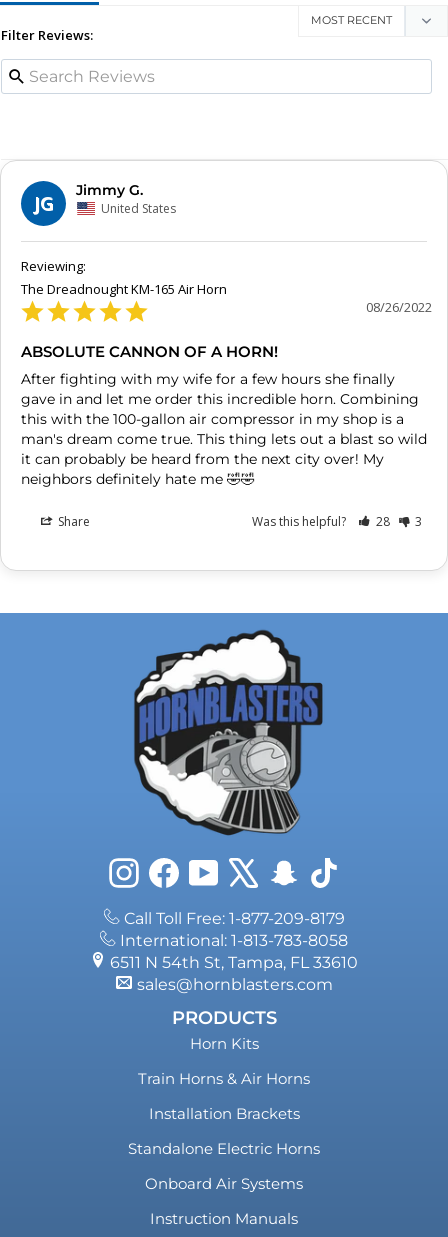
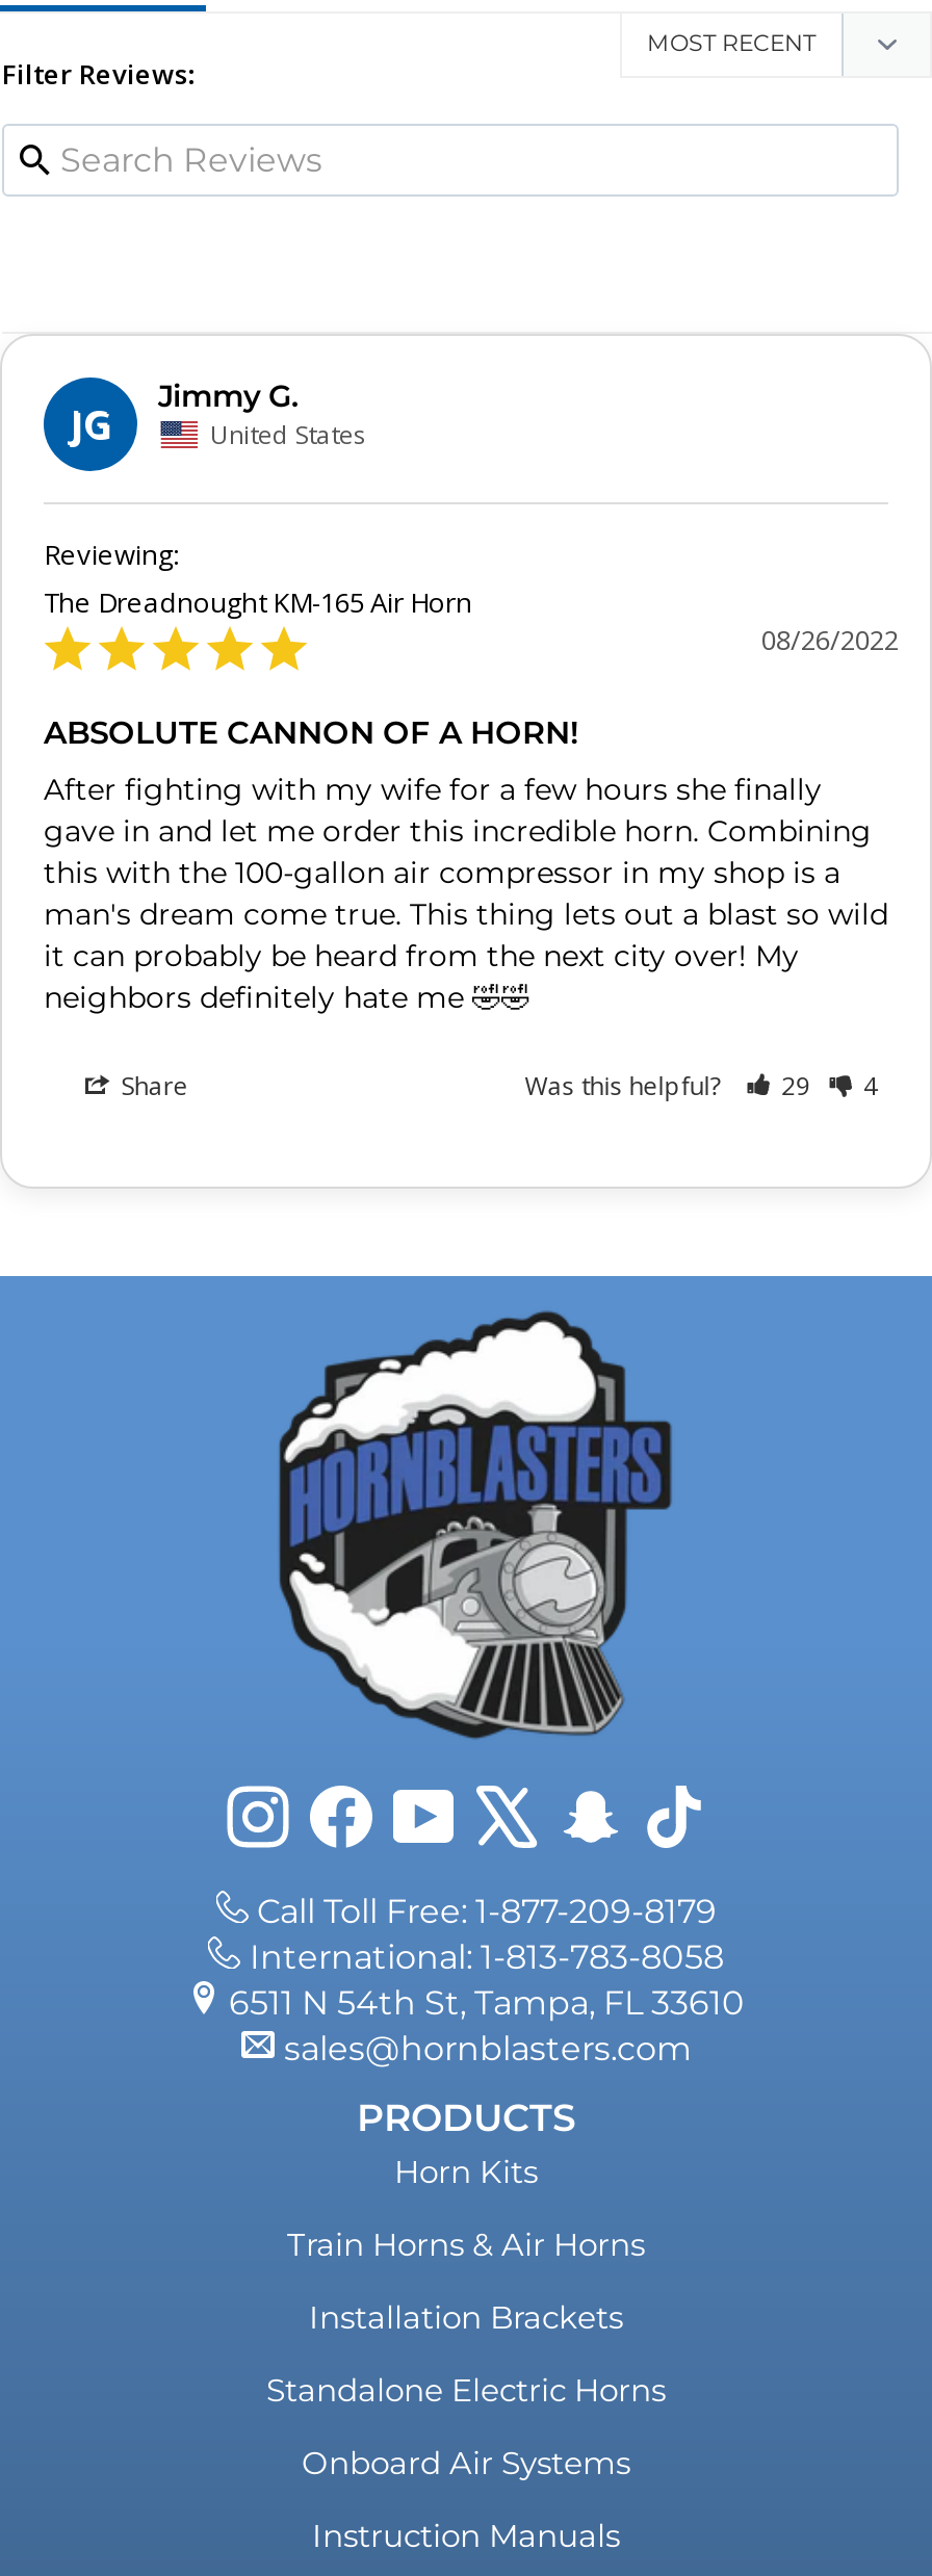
- 28
+ 29

- 3
+ 4
